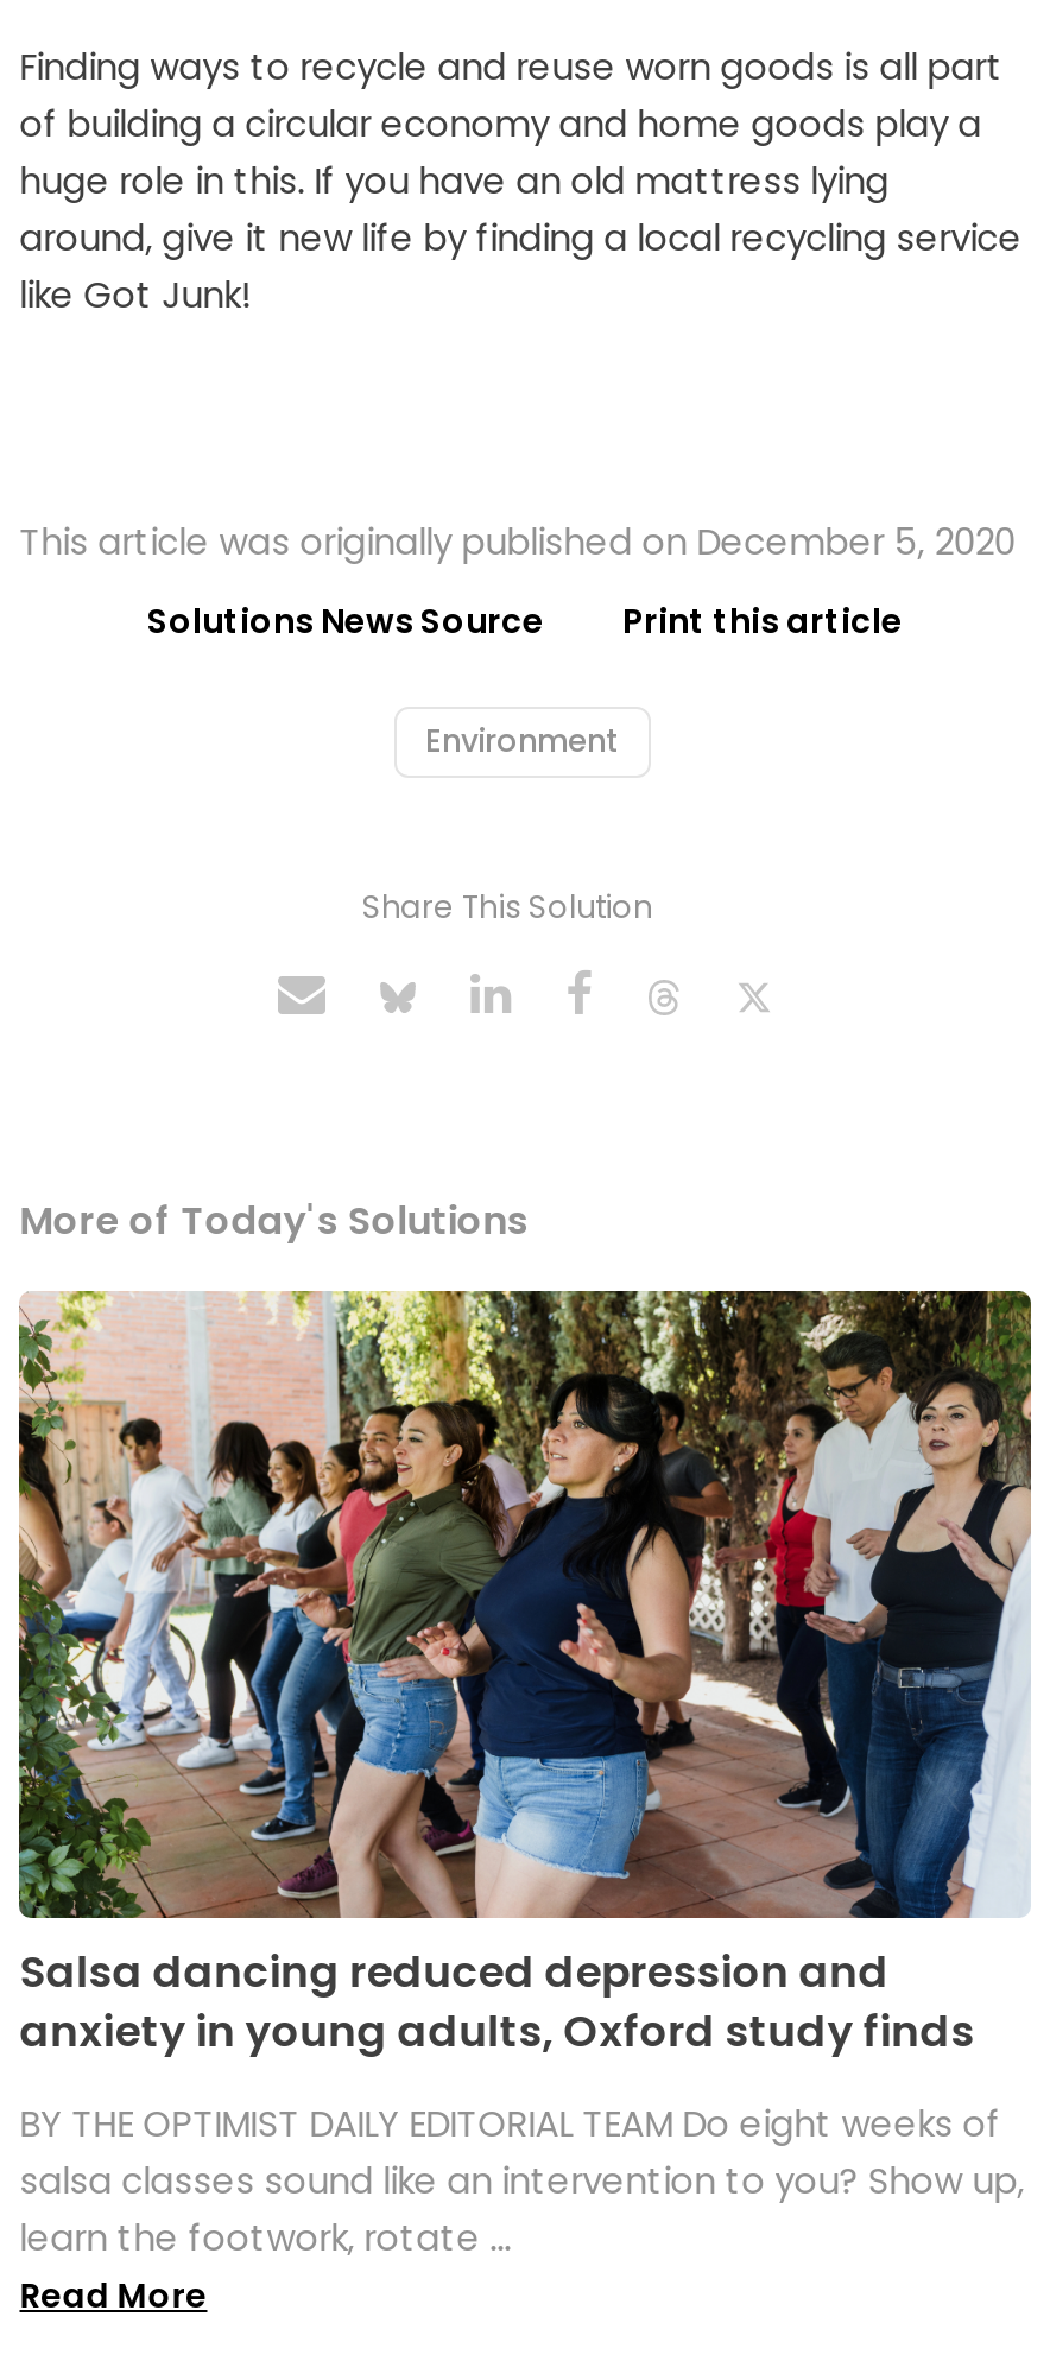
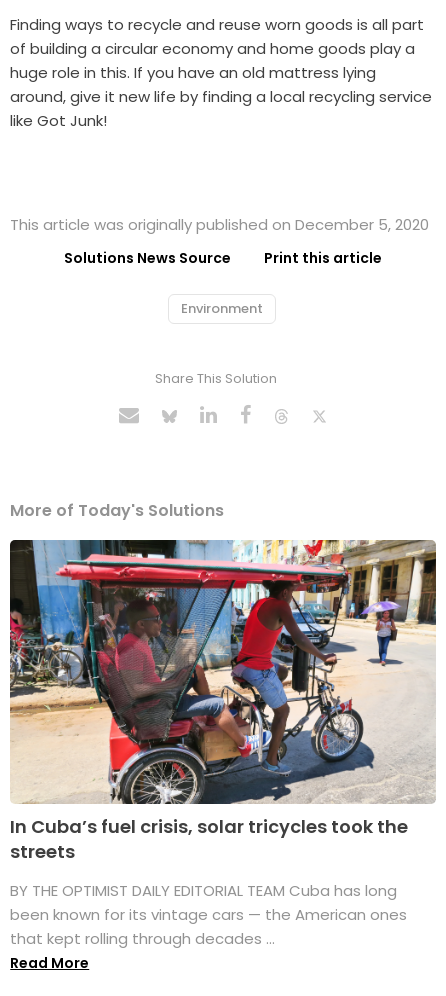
- [image]
- Salsa dancing reduced depression and
- anxiety in young adults, Oxford study finds
+ [image]
+ In Cuba’s fuel crisis, solar tricycles took the
+ streets

- BY THE OPTIMIST DAILY EDITORIAL TEAM Do eight weeks of
- salsa classes sound like an intervention to you? Show up,
- learn the footwork, rotate ...
+ BY THE OPTIMIST DAILY EDITORIAL TEAM Cuba has long
+ been known for its vintage cars — the American ones
+ that kept rolling through decades ...
